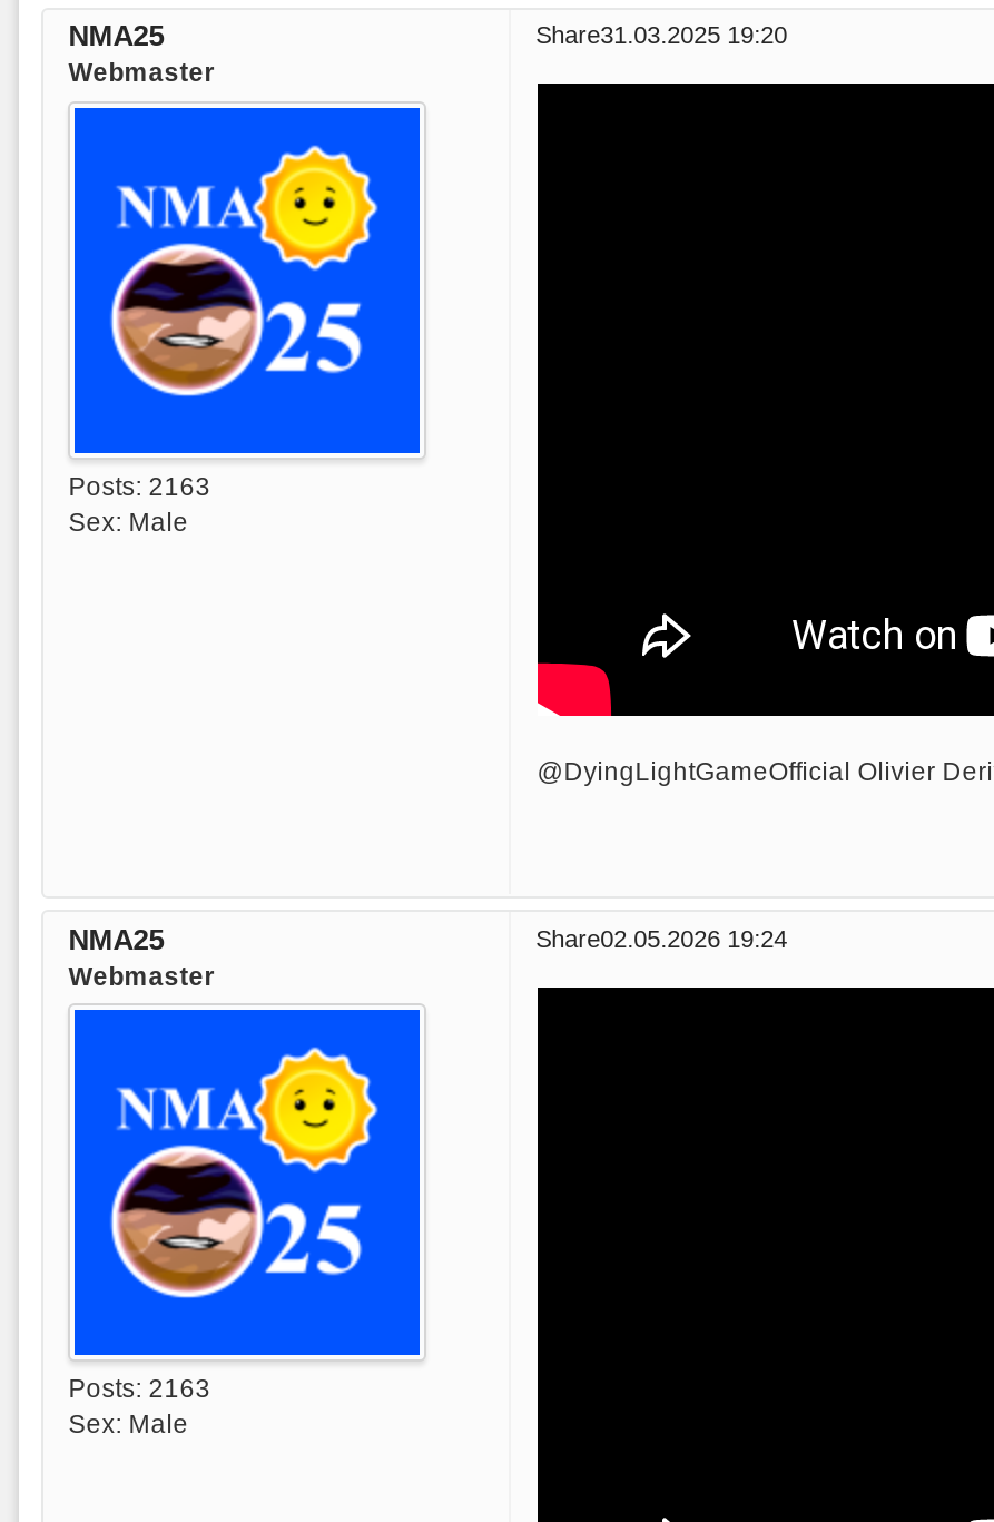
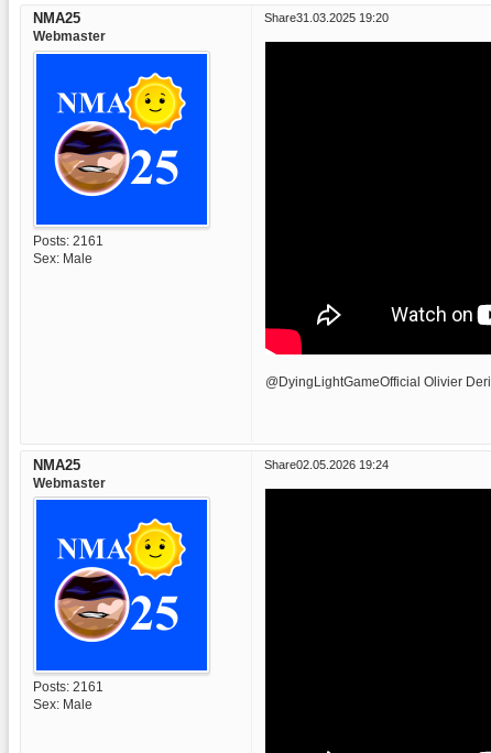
- Posts: 2163
+ Posts: 2161

- Posts: 2163
+ Posts: 2161
